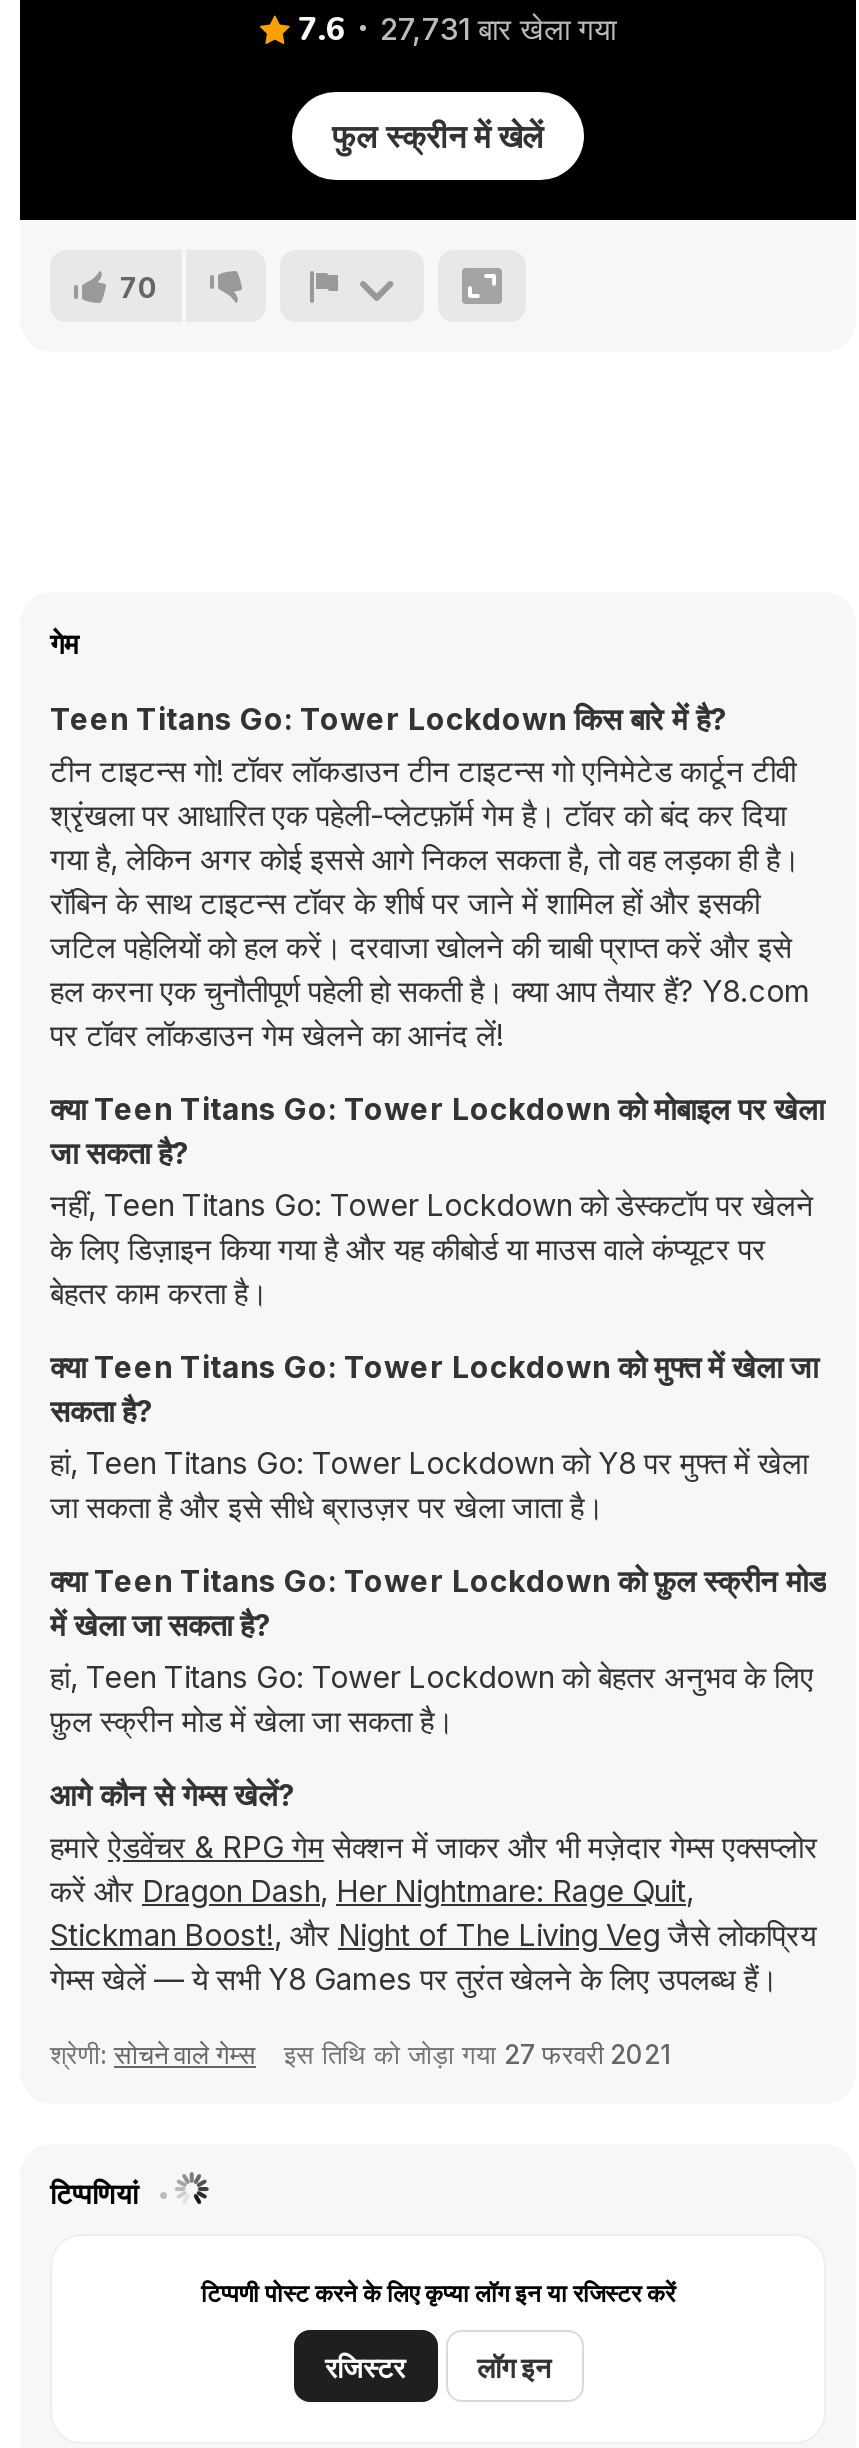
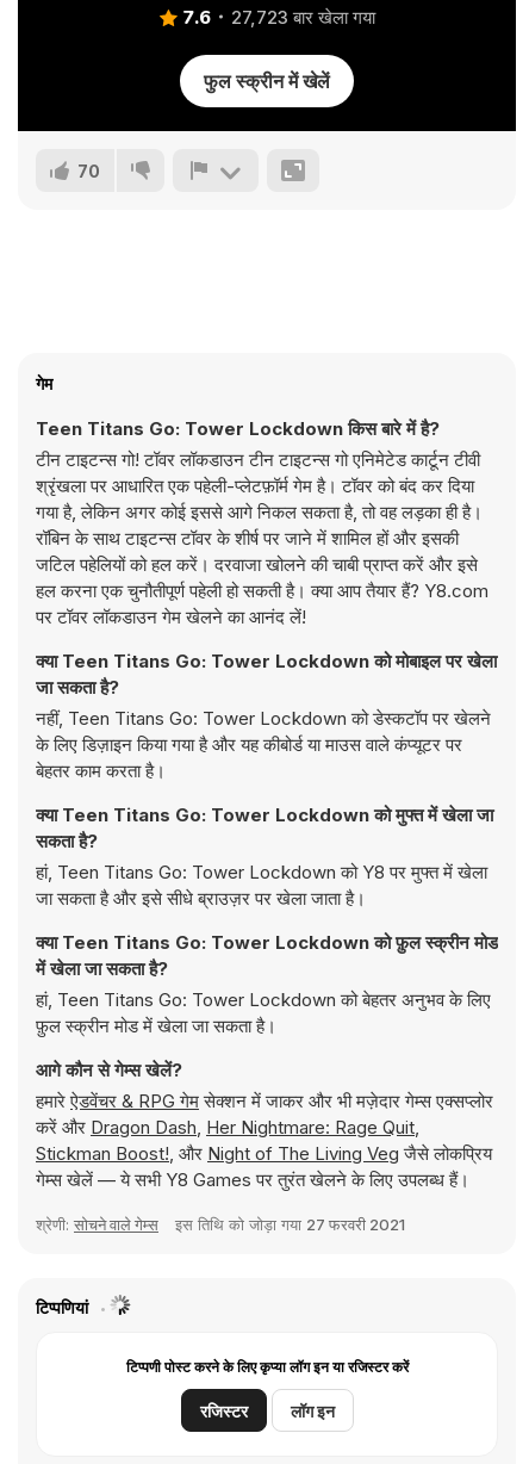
- 7.6 27,731 बार खेला गया
+ 7.6 27,723 बार खेला गया
